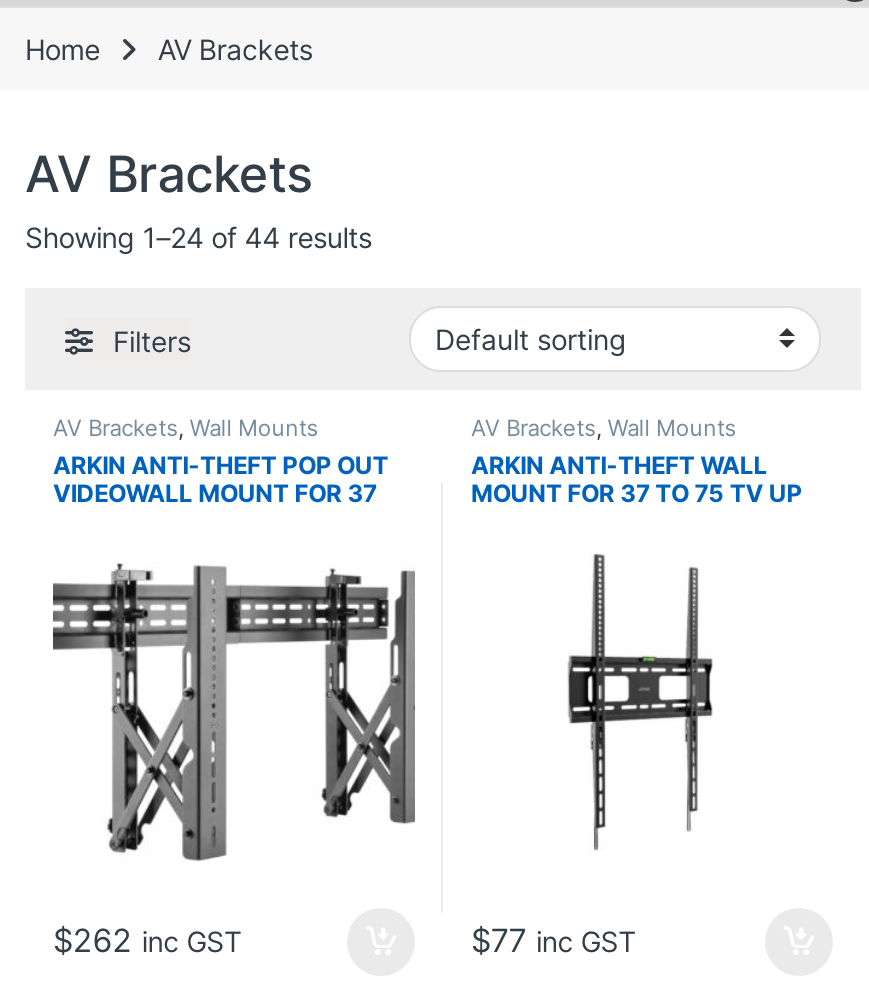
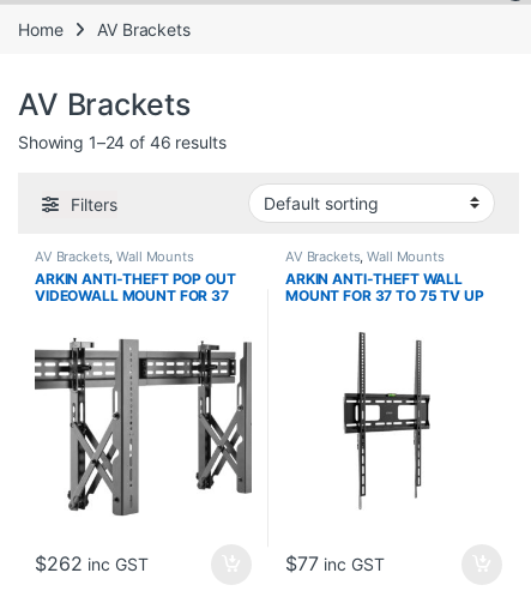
- Showing 1–24 of 44 results
+ Showing 1–24 of 46 results
